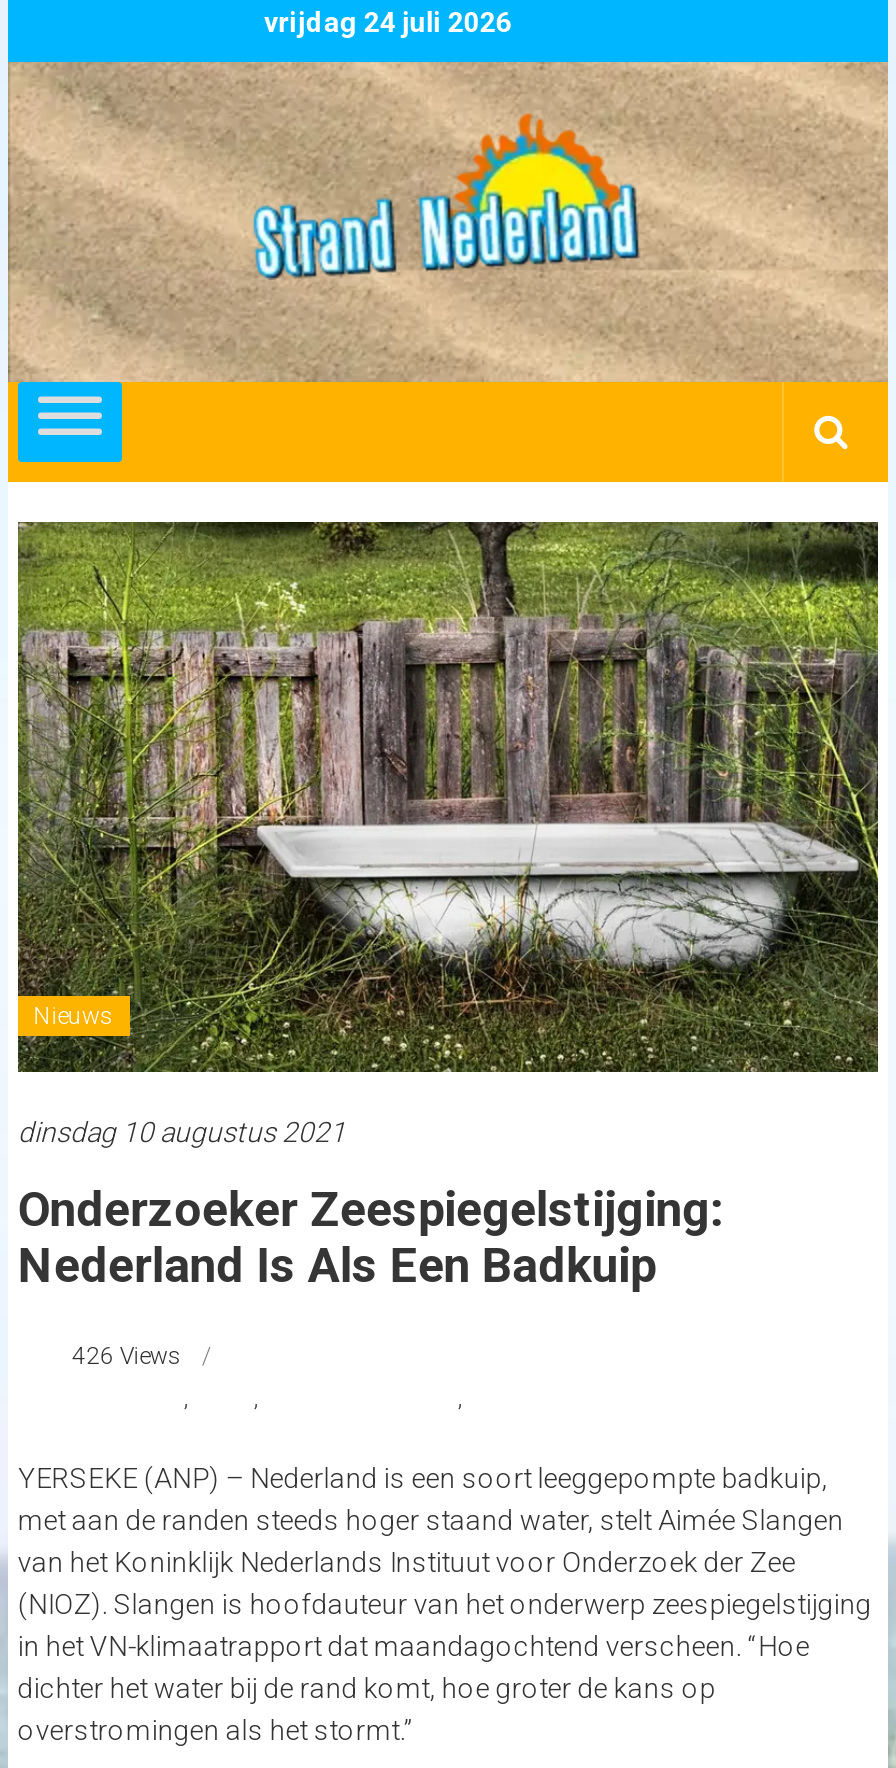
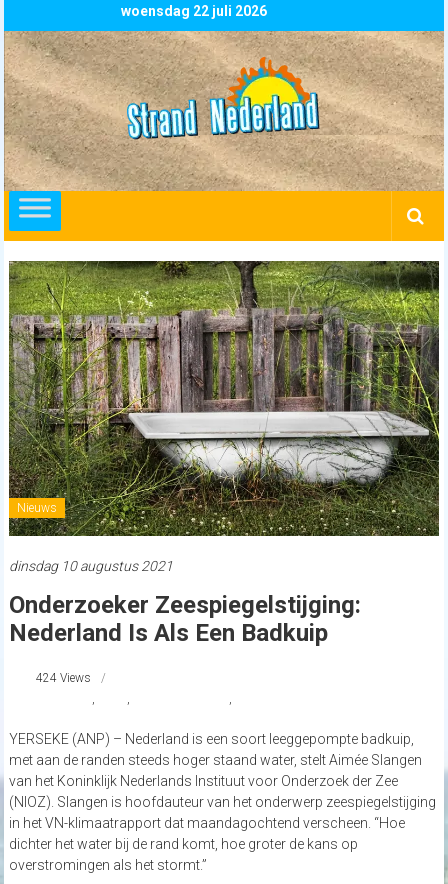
- vrijdag 24 juli 2026
+ woensdag 22 juli 2026

- 426 Views
+ 424 Views
